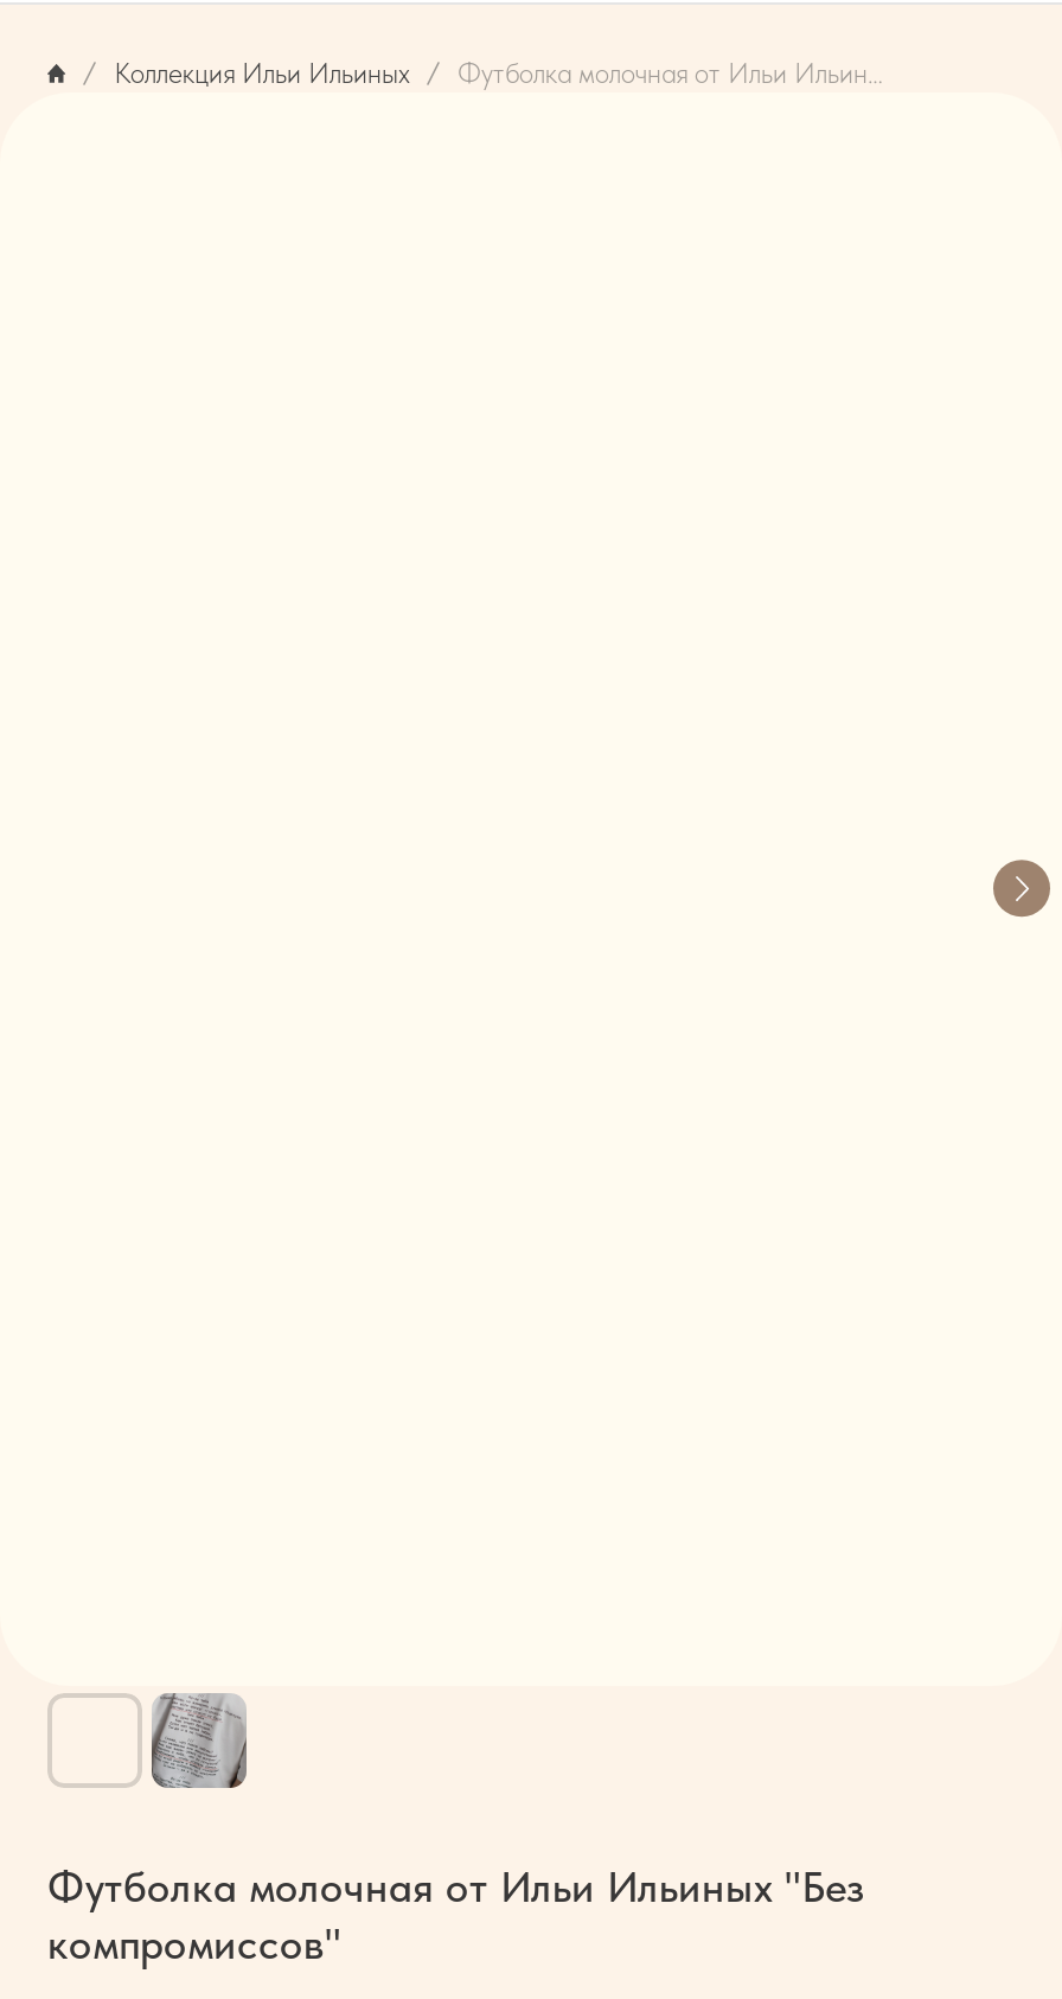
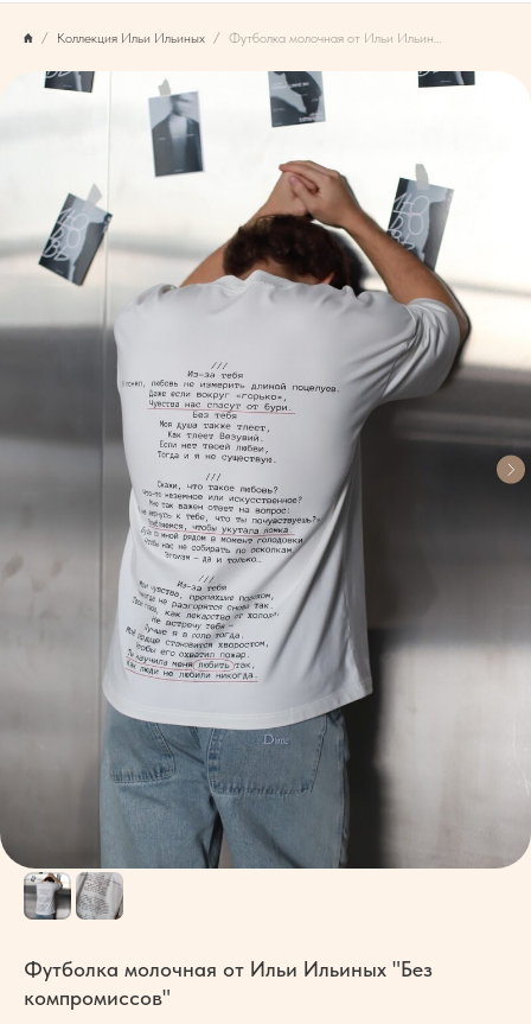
+ [image]
